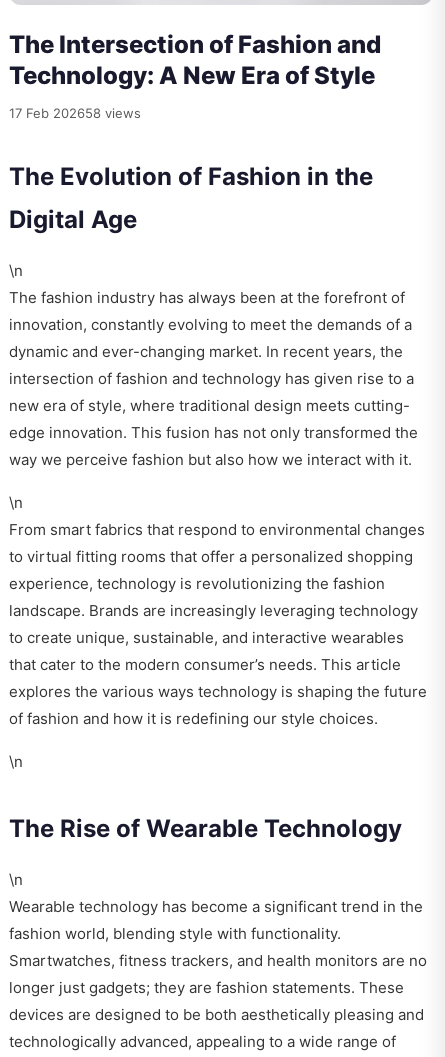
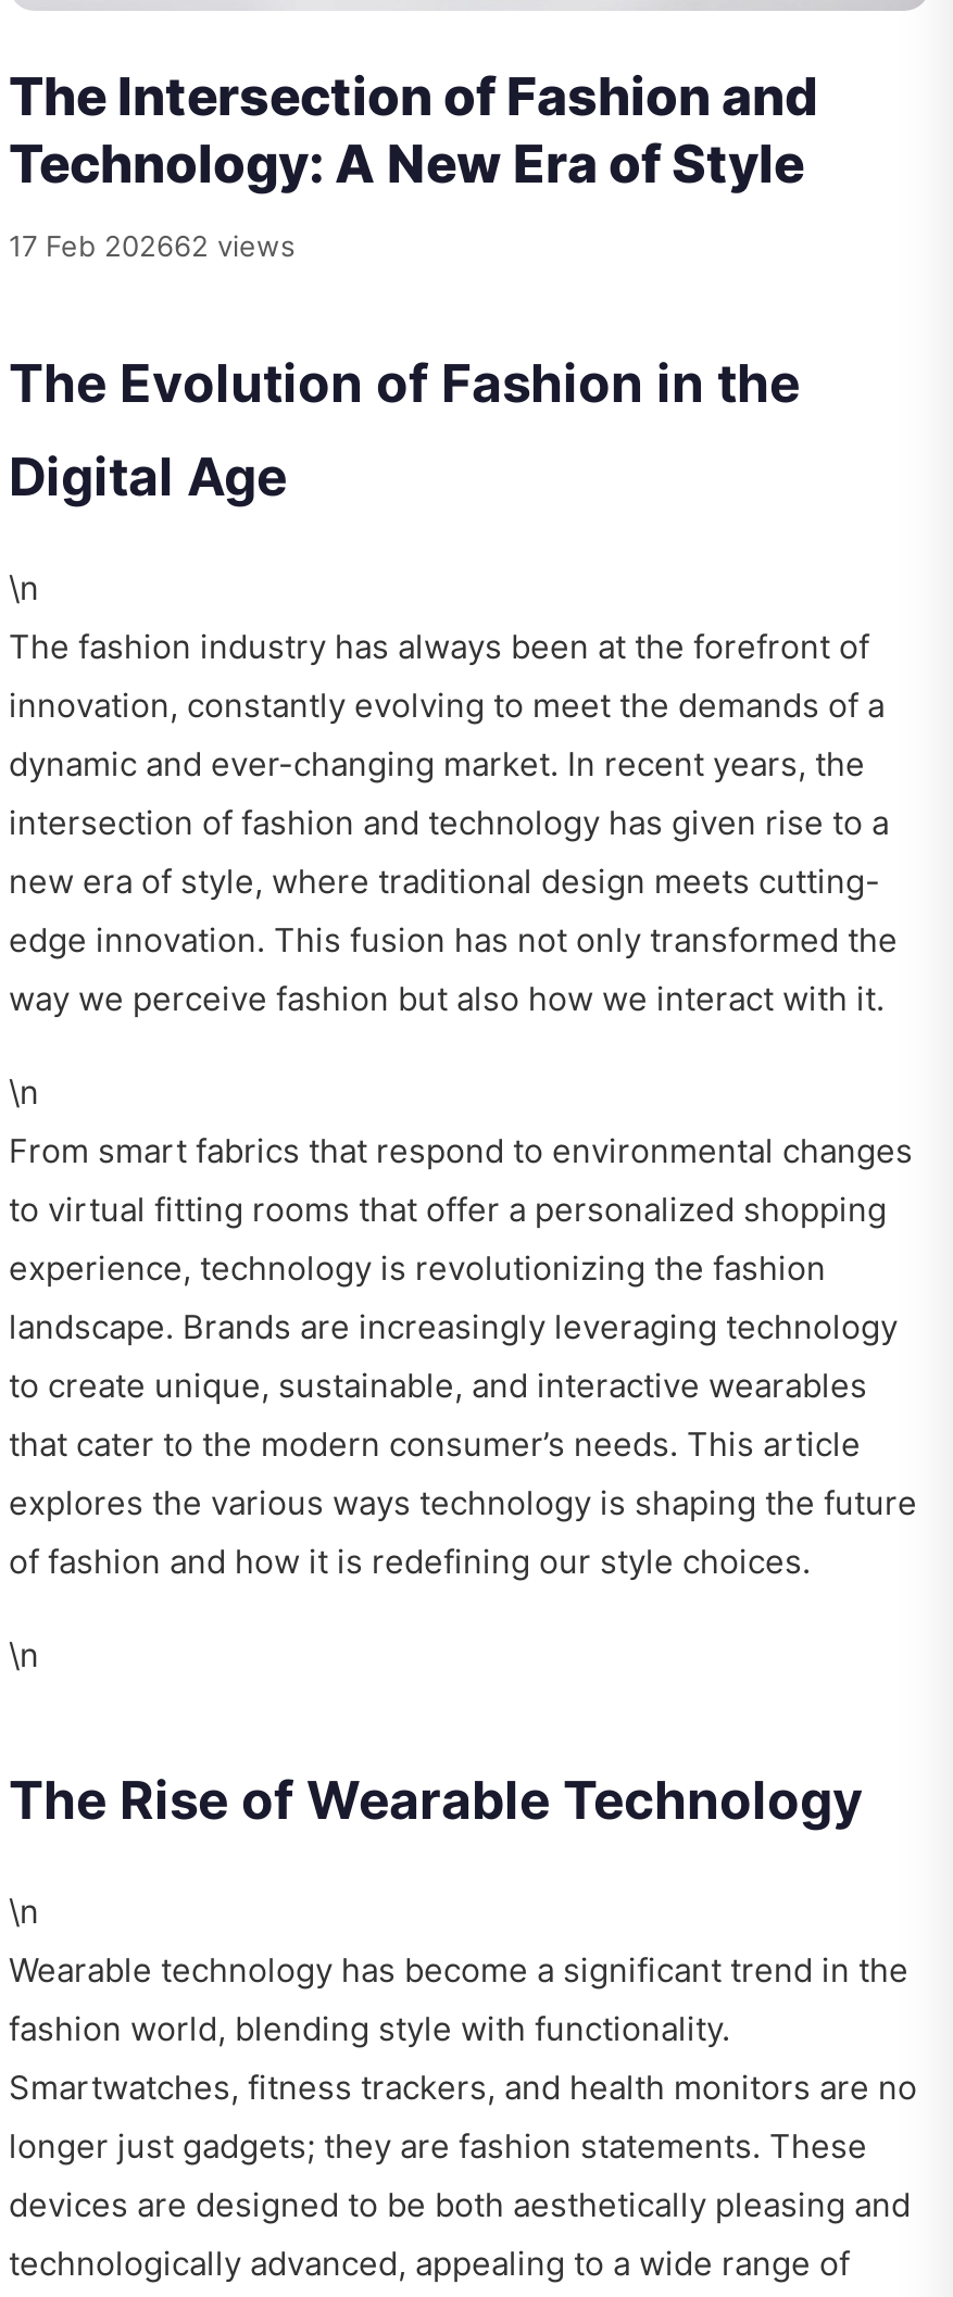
- 17 Feb 202658 views
+ 17 Feb 202662 views
